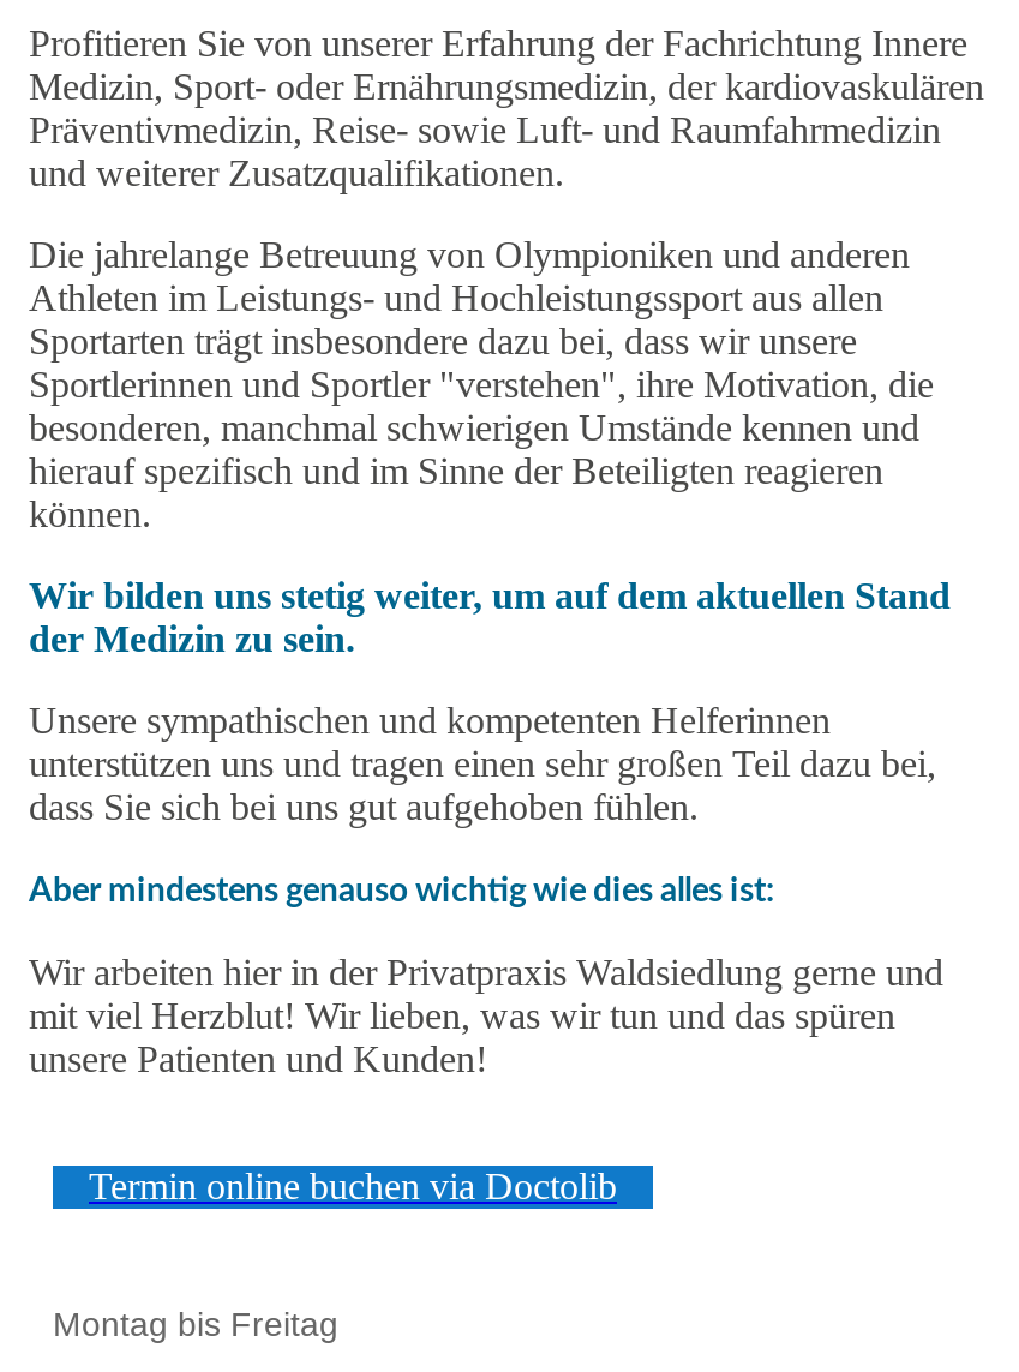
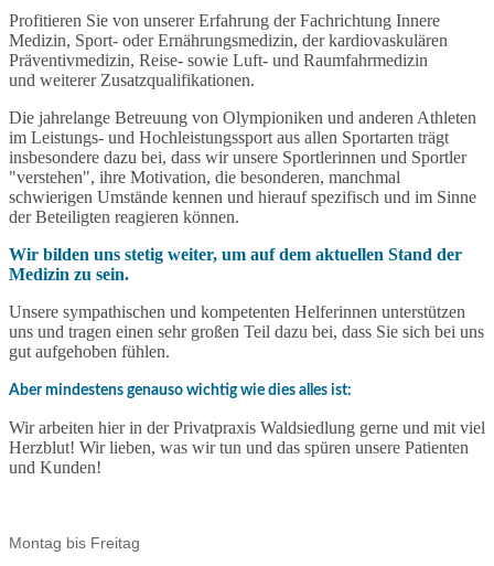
- Wir arbeiten hier in der Privatpraxis Waldsiedlung gerne und
- mit viel Herzblut! Wir lieben, was wir tun und das spüren
- unsere Patienten und Kunden!
- Termin online buchen via Doctolib
+ Wir arbeiten hier in der Privatpraxis Waldsiedlung gerne und mit viel
+ Herzblut! Wir lieben, was wir tun und das spüren unsere Patienten
+ und Kunden!
